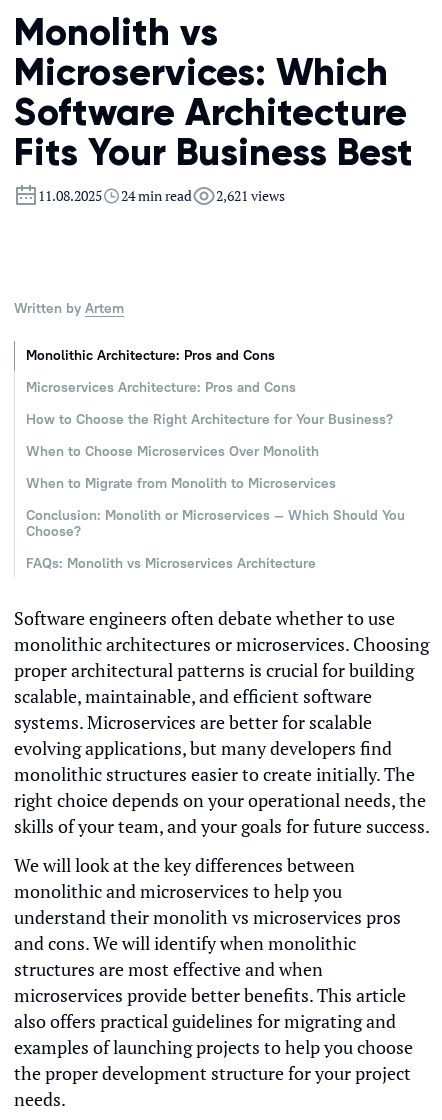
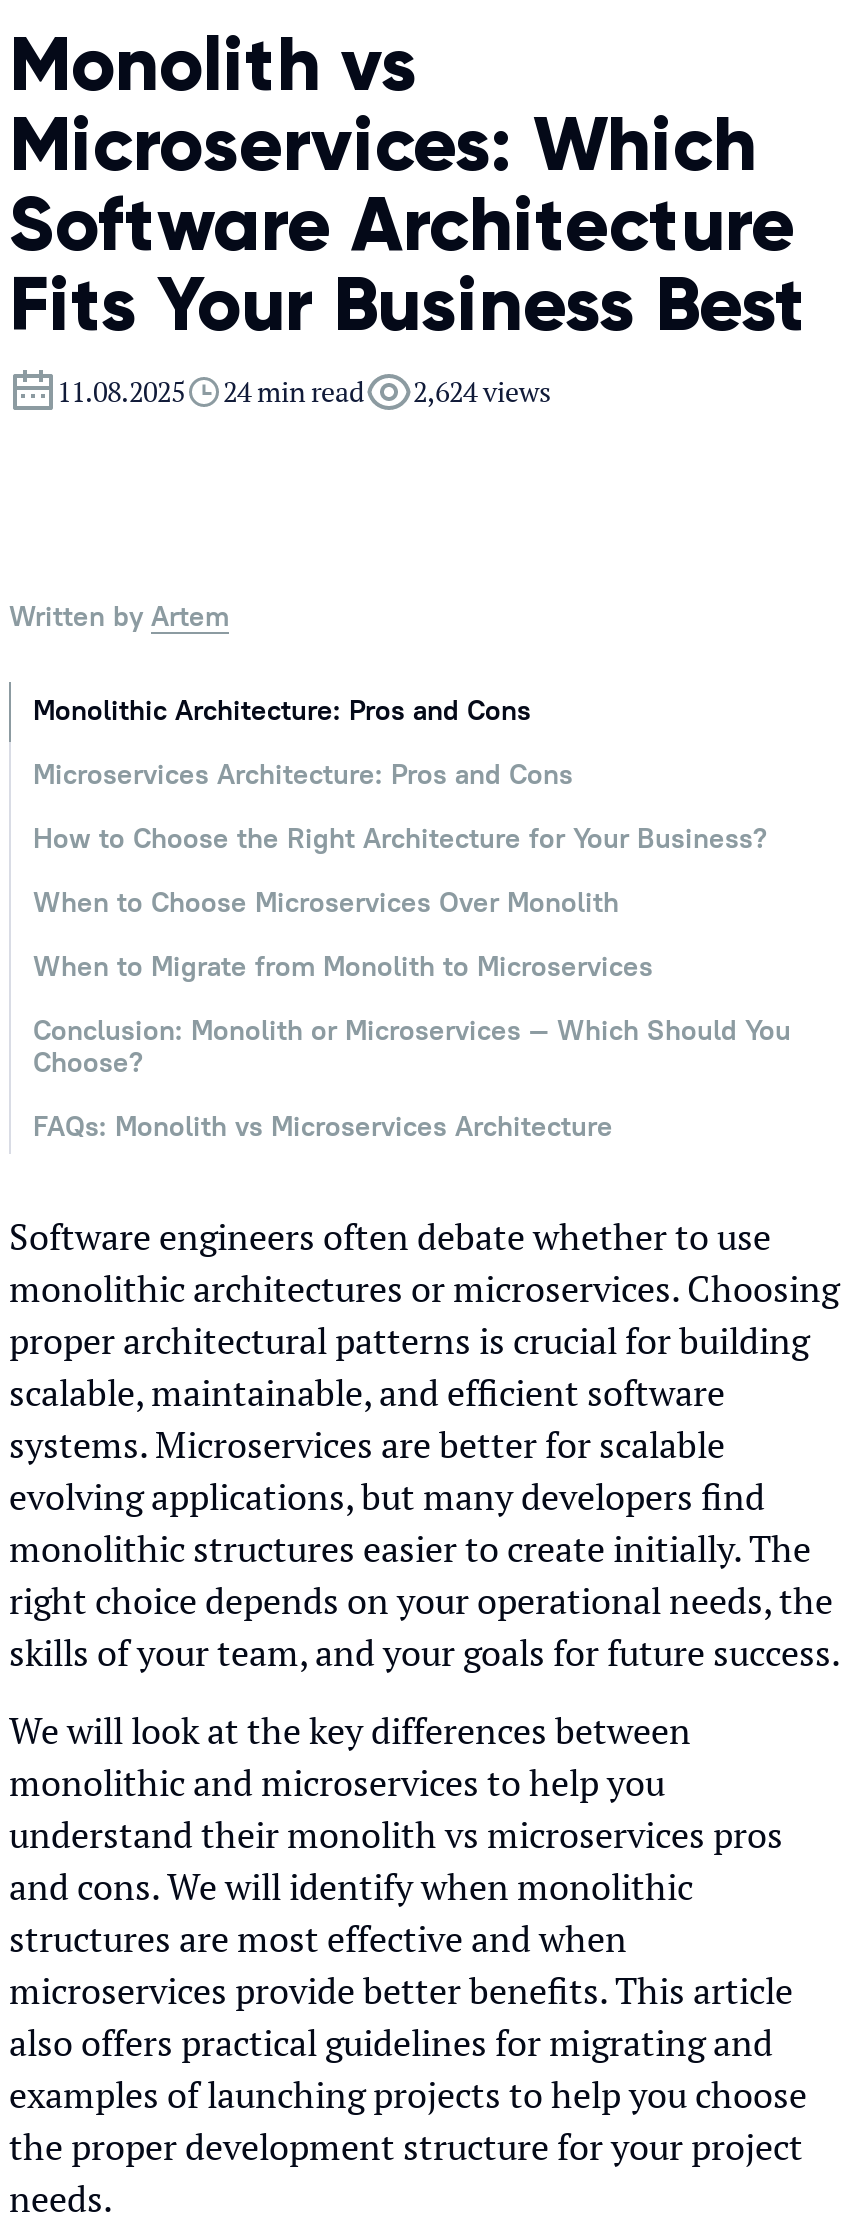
- 11.08.2025 24 min read 2,621 views
+ 11.08.2025 24 min read 2,624 views
